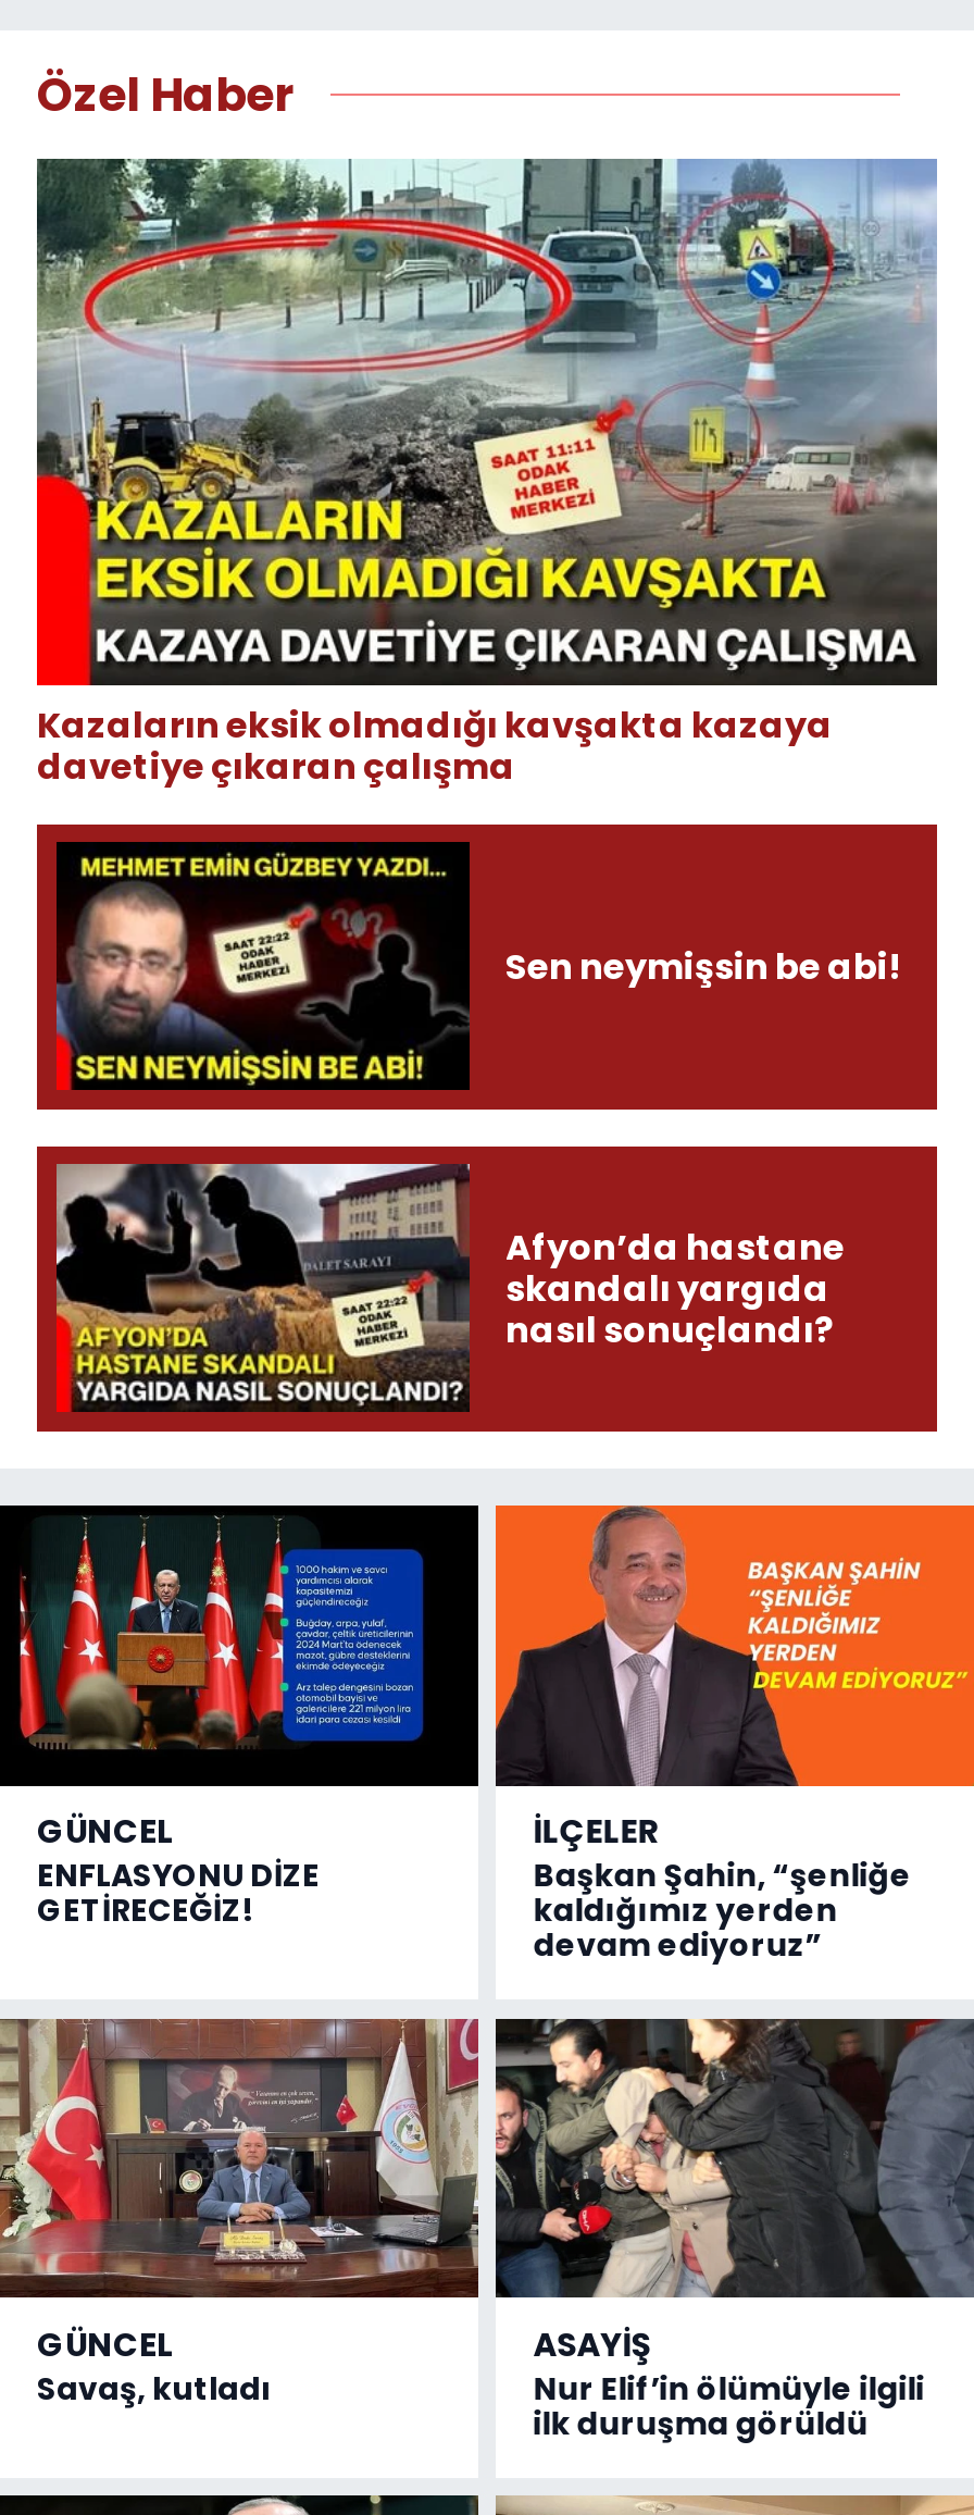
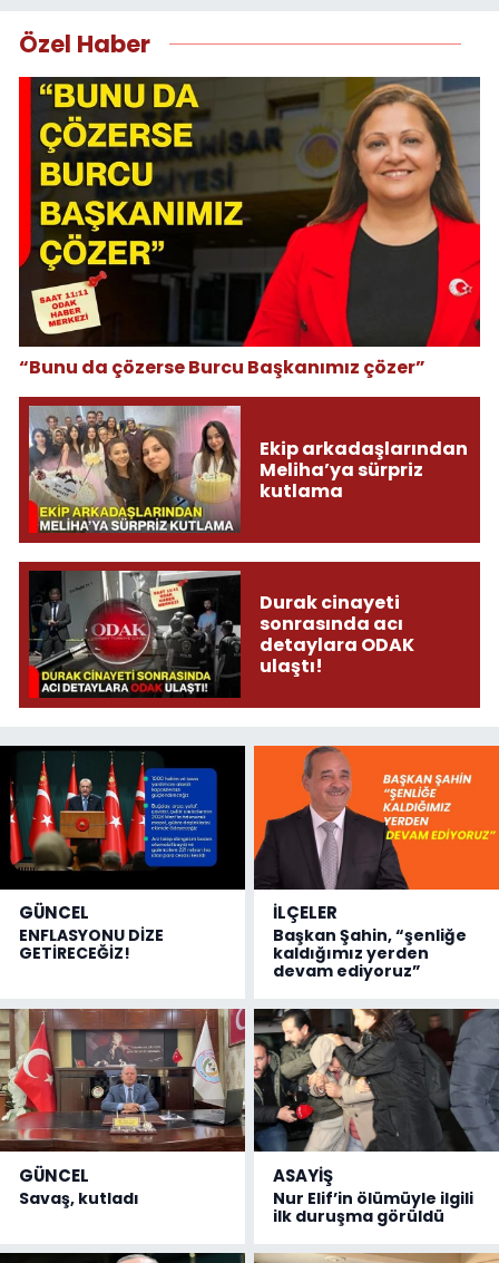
- [image]
- Kazaların eksik olmadığı kavşakta kazaya
- davetiye çıkaran çalışma
+ [image]
+ “Bunu da çözerse Burcu Başkanımız çözer”

- [image]
- Sen neymişsin be abi!
+ [image]
+ Ekip arkadaşlarından
+ Meliha’ya sürpriz
+ kutlama

- [image]
- Afyon’da hastane
- skandalı yargıda
- nasıl sonuçlandı?
+ [image]
+ Durak cinayeti
+ sonrasında acı
+ detaylara ODAK
+ ulaştı!
